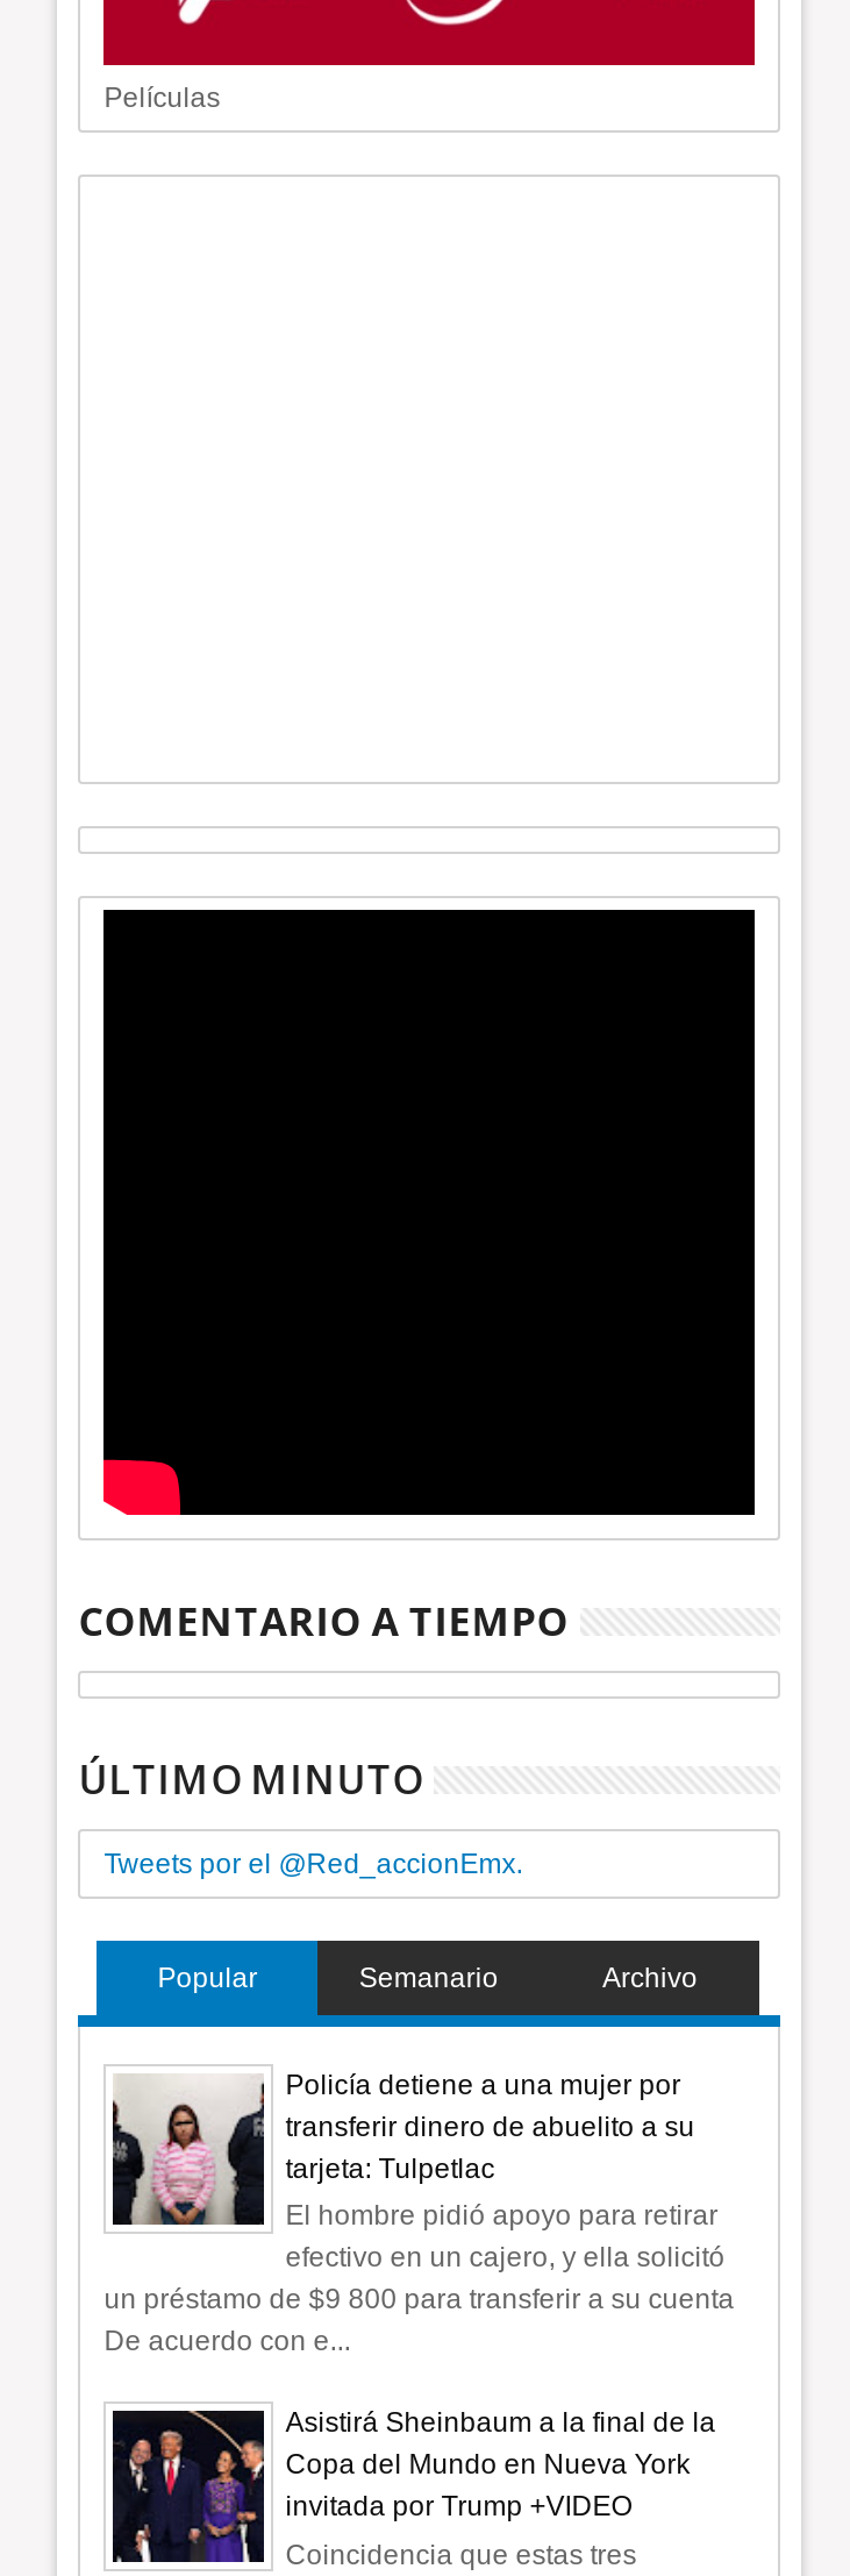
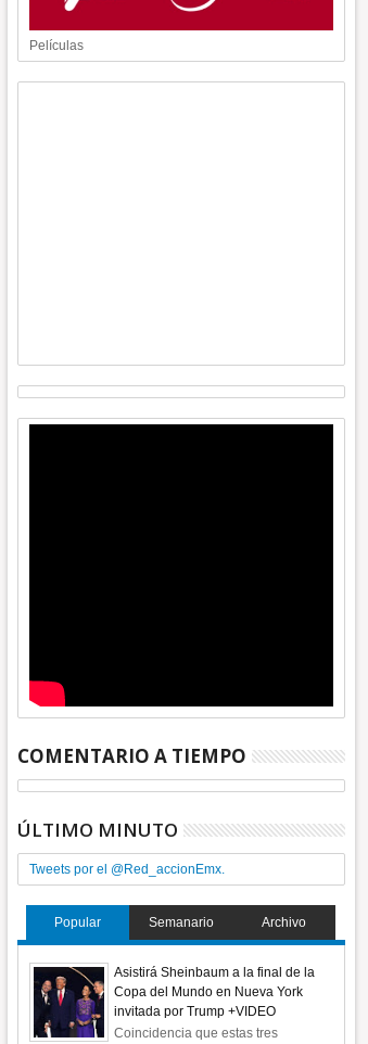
- [image]
- Policía detiene a una mujer por
- transferir dinero de abuelito a su
- tarjeta: Tulpetlac
- El hombre pidió apoyo para retirar
- efectivo en un cajero, y ella solicitó
- un préstamo de $9 800 para transferir a su cuenta
- De acuerdo con e...
